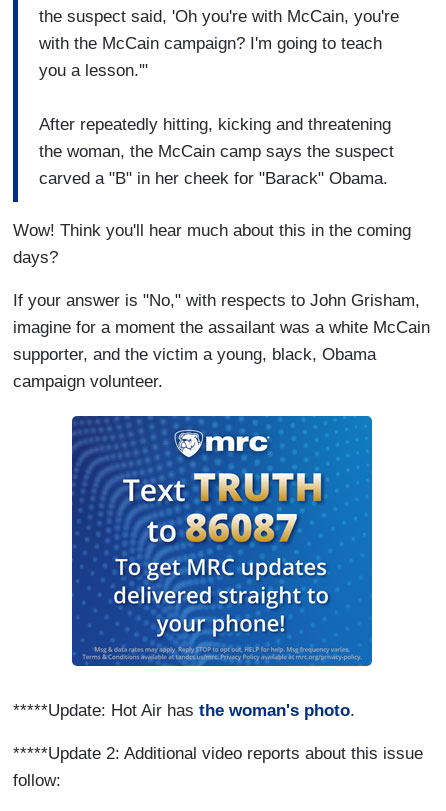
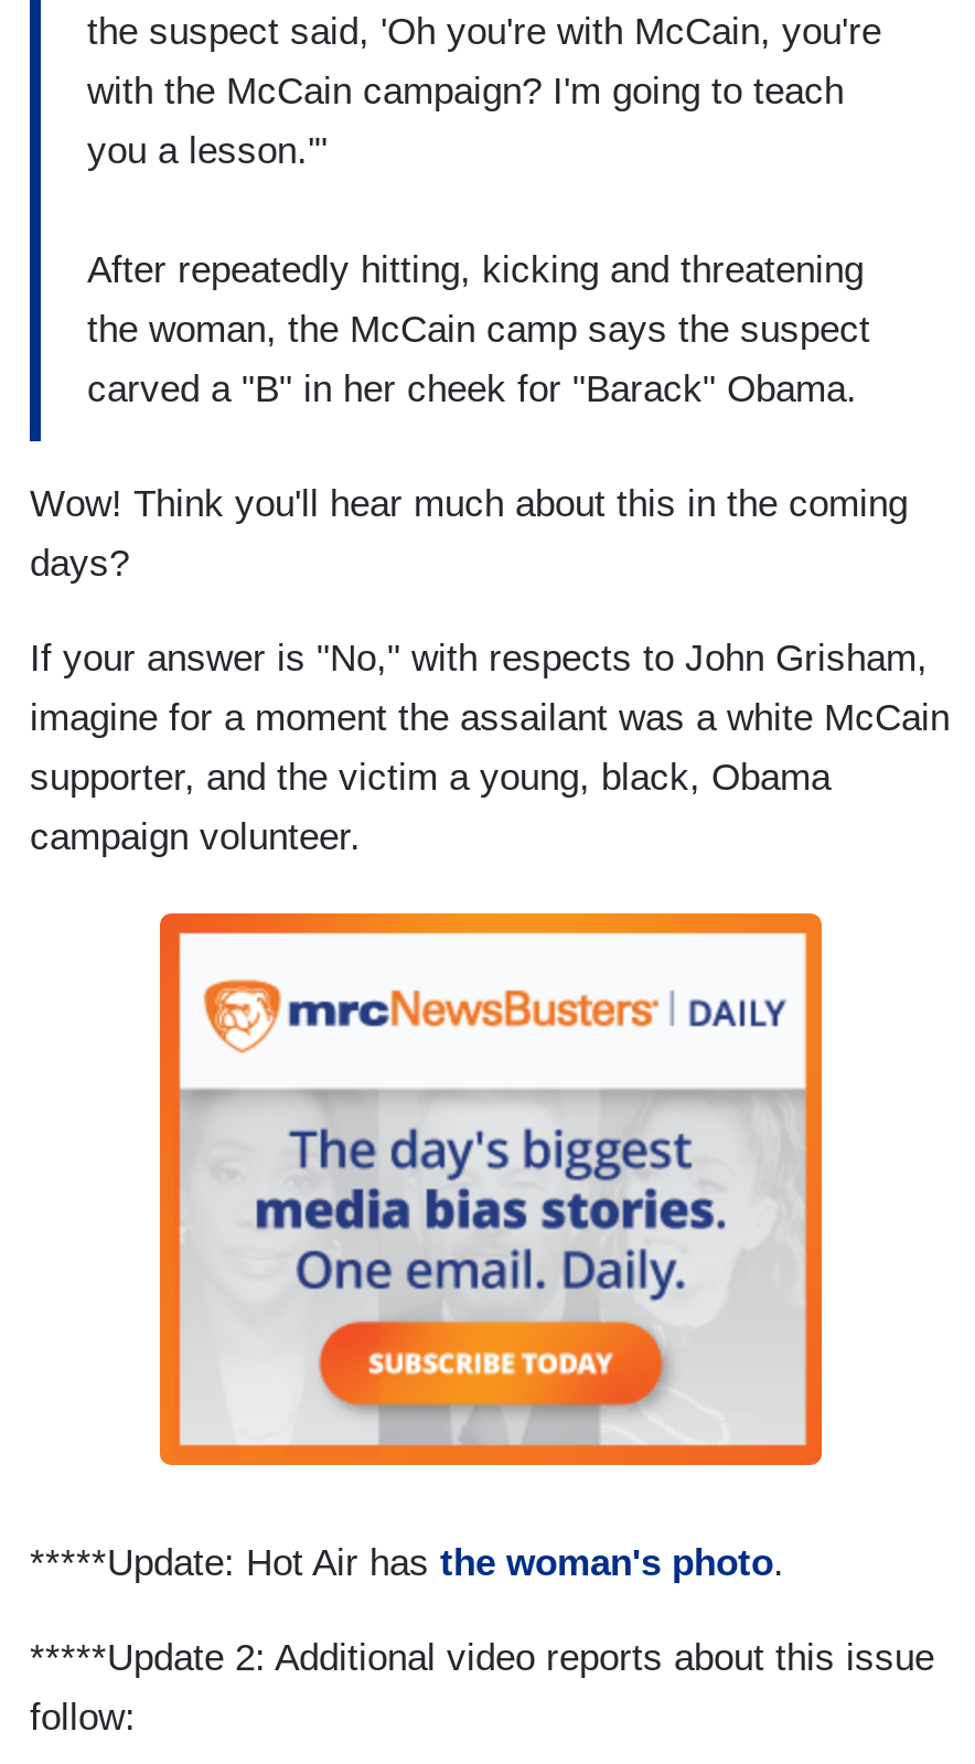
- [image]
+ [image]
